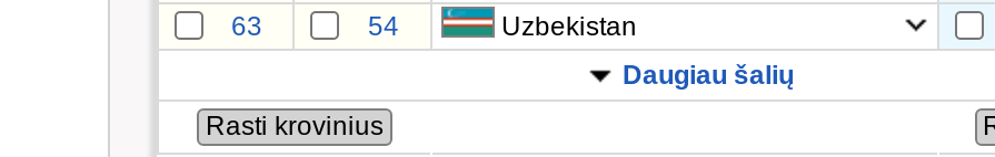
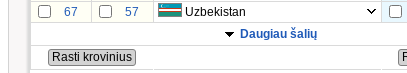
- 63
+ 67

- 54
+ 57
